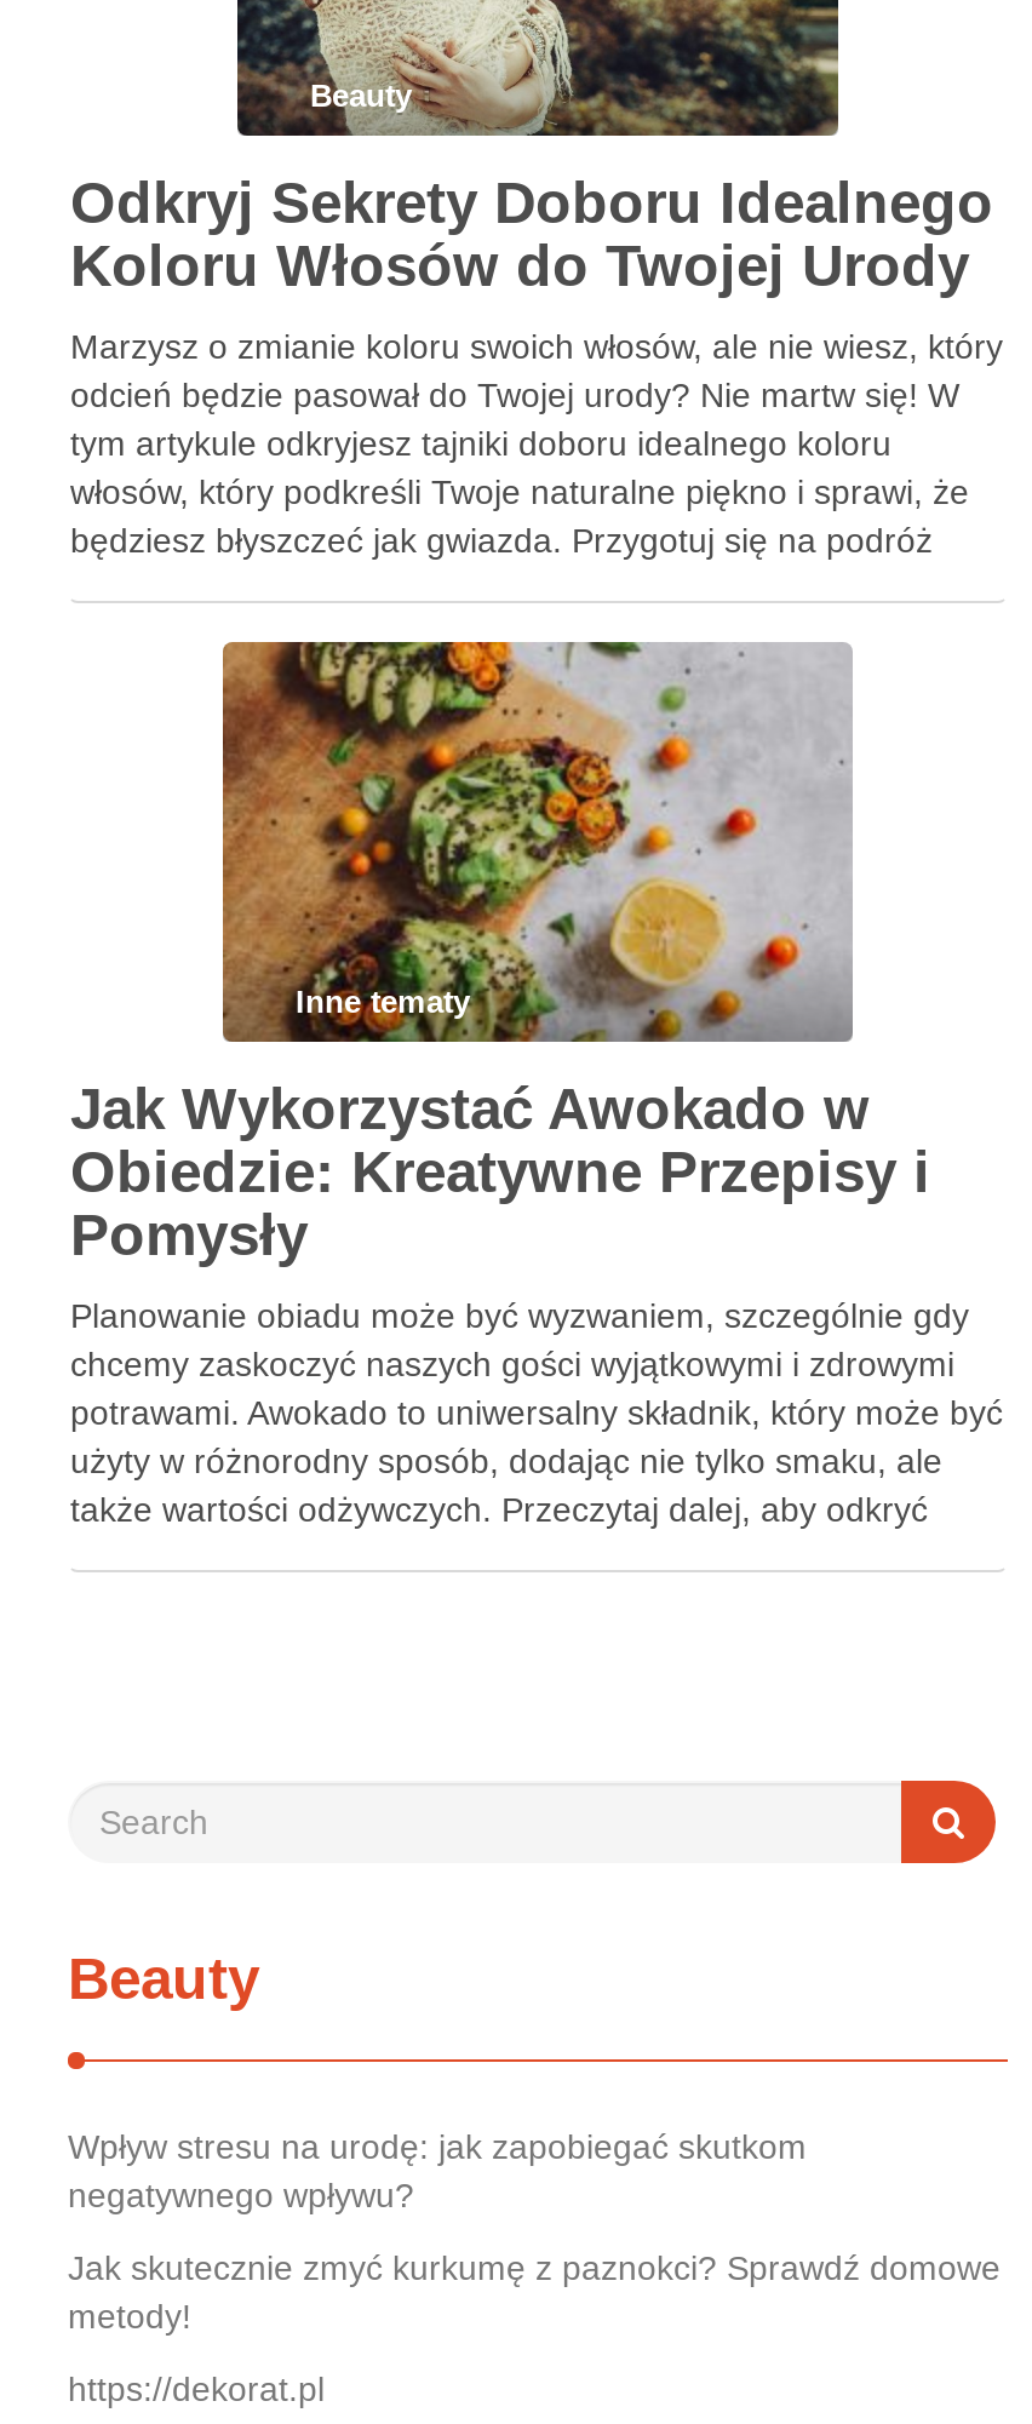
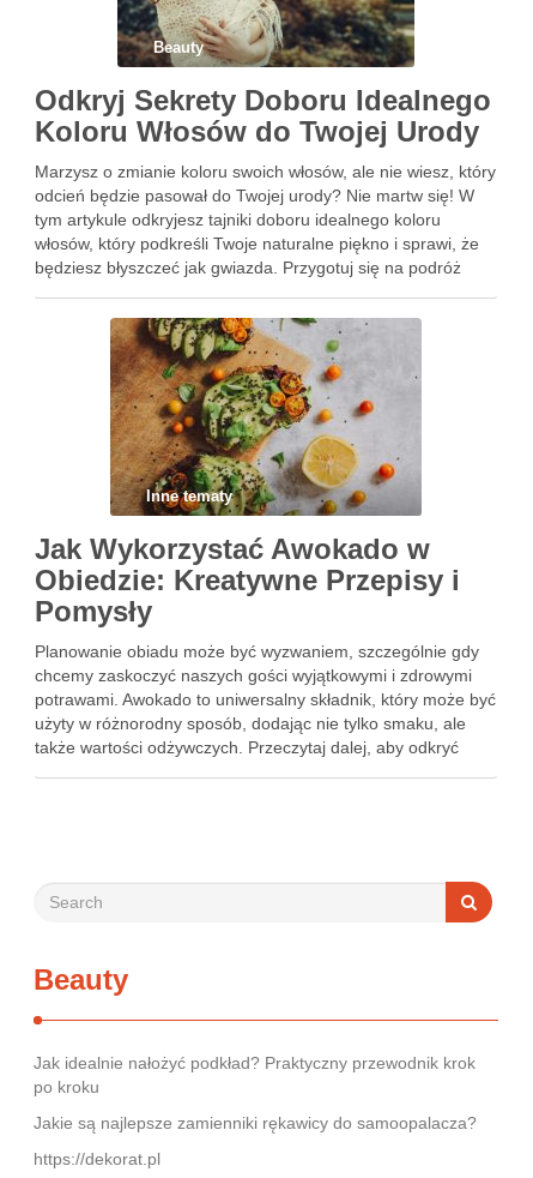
- Wpływ stresu na urodę: jak zapobiegać skutkom
- negatywnego wpływu?
+ Jak idealnie nałożyć podkład? Praktyczny przewodnik krok
+ po kroku

- Jak skutecznie zmyć kurkumę z paznokci? Sprawdź domowe
- metody!
+ Jakie są najlepsze zamienniki rękawicy do samoopalacza?
